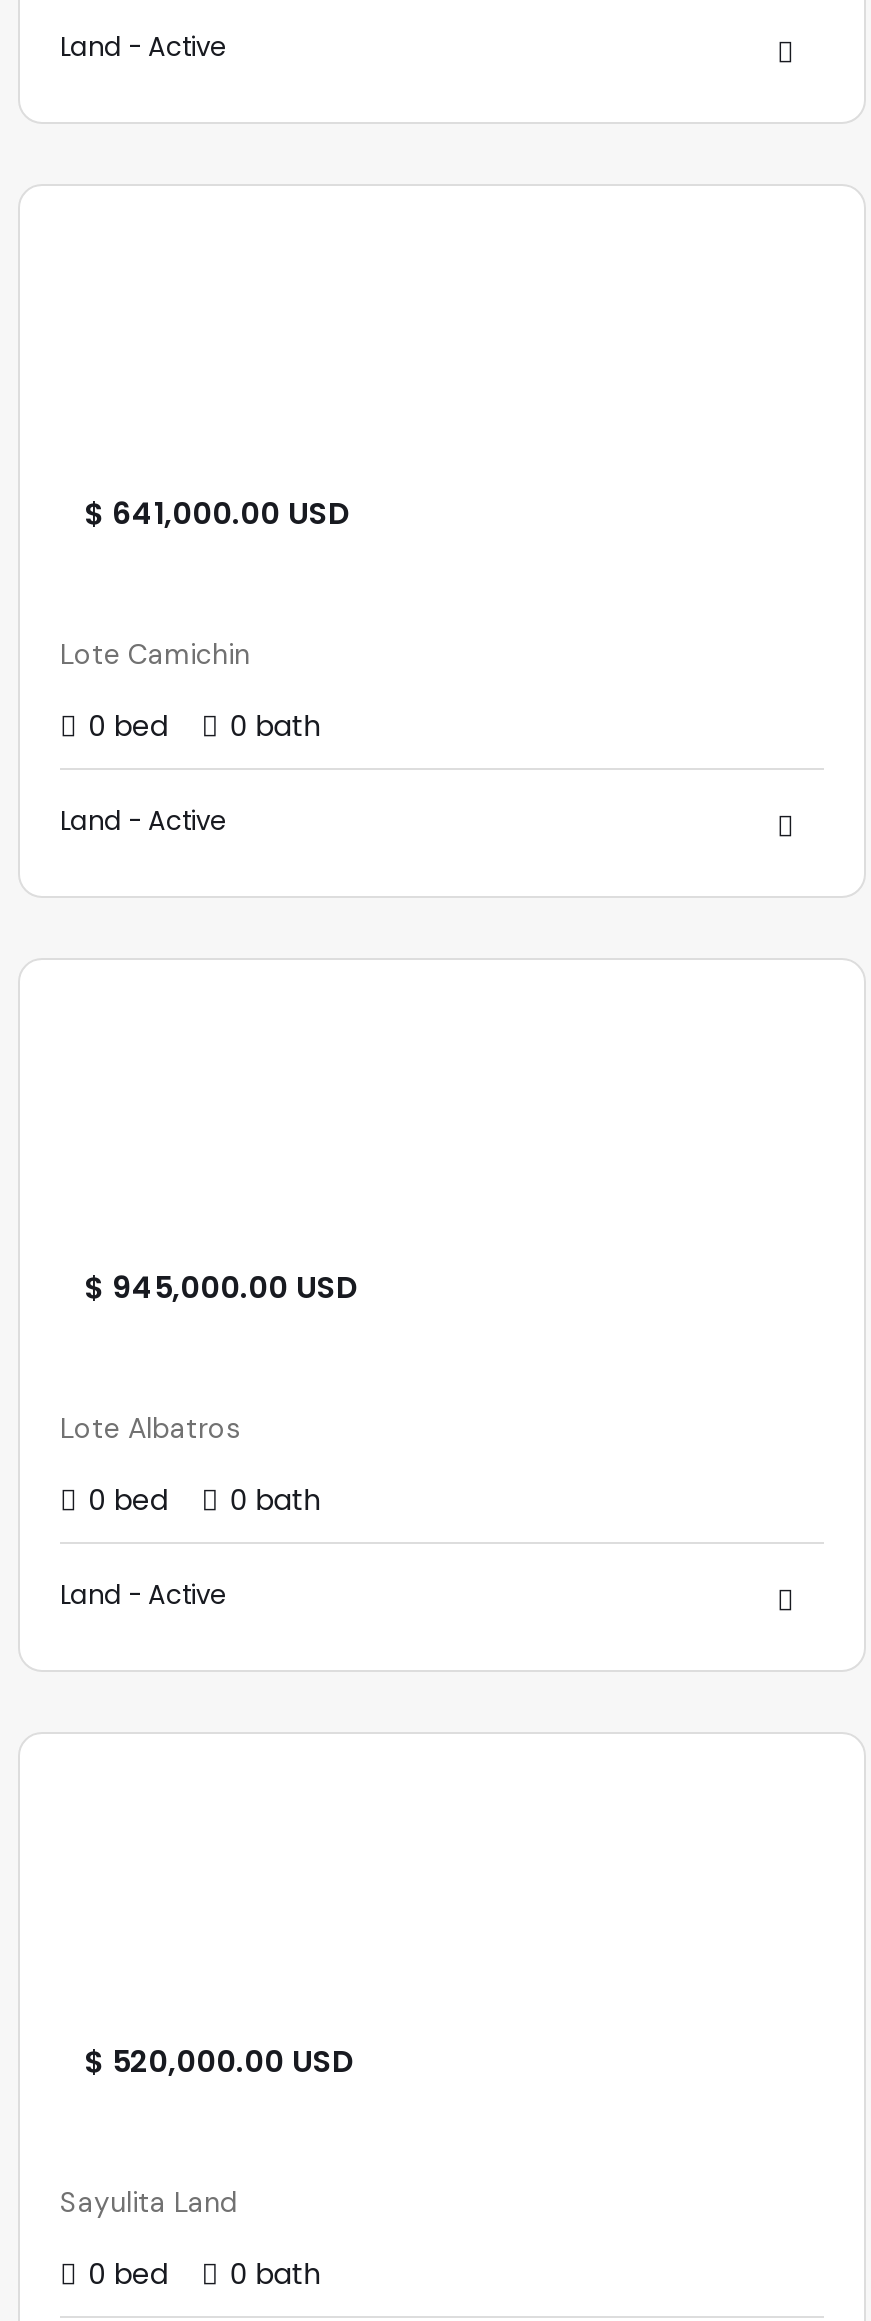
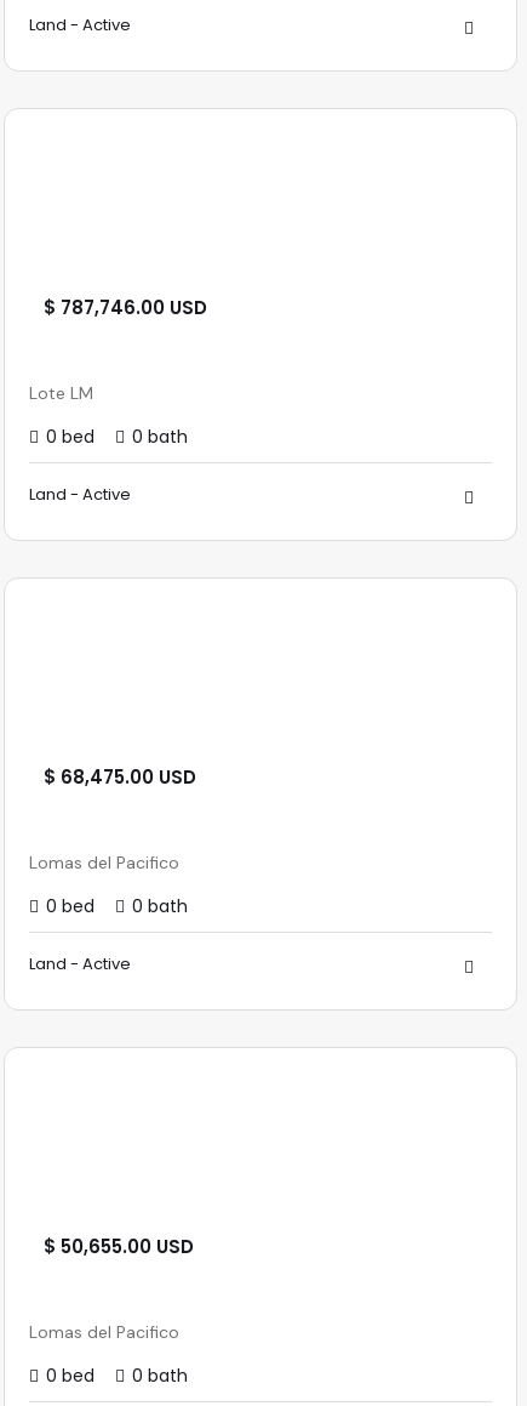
- $ 641,000.00 USD
+ $ 787,746.00 USD

- Lote Camichin
+ Lote LM

- $ 945,000.00 USD
+ $ 68,475.00 USD

- Lote Albatros
+ Lomas del Pacifico

- $ 520,000.00 USD
+ $ 50,655.00 USD

- Sayulita Land
+ Lomas del Pacifico
